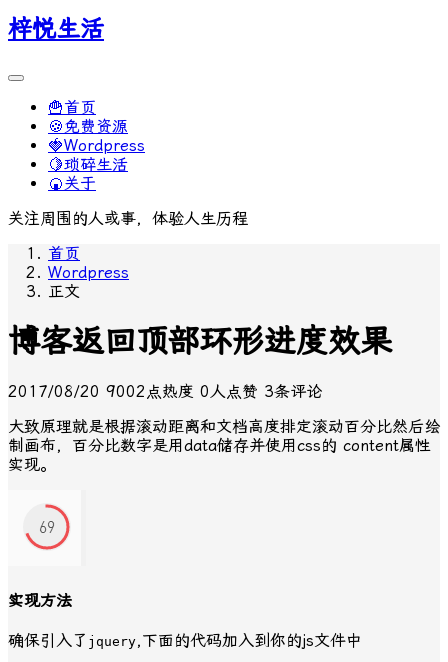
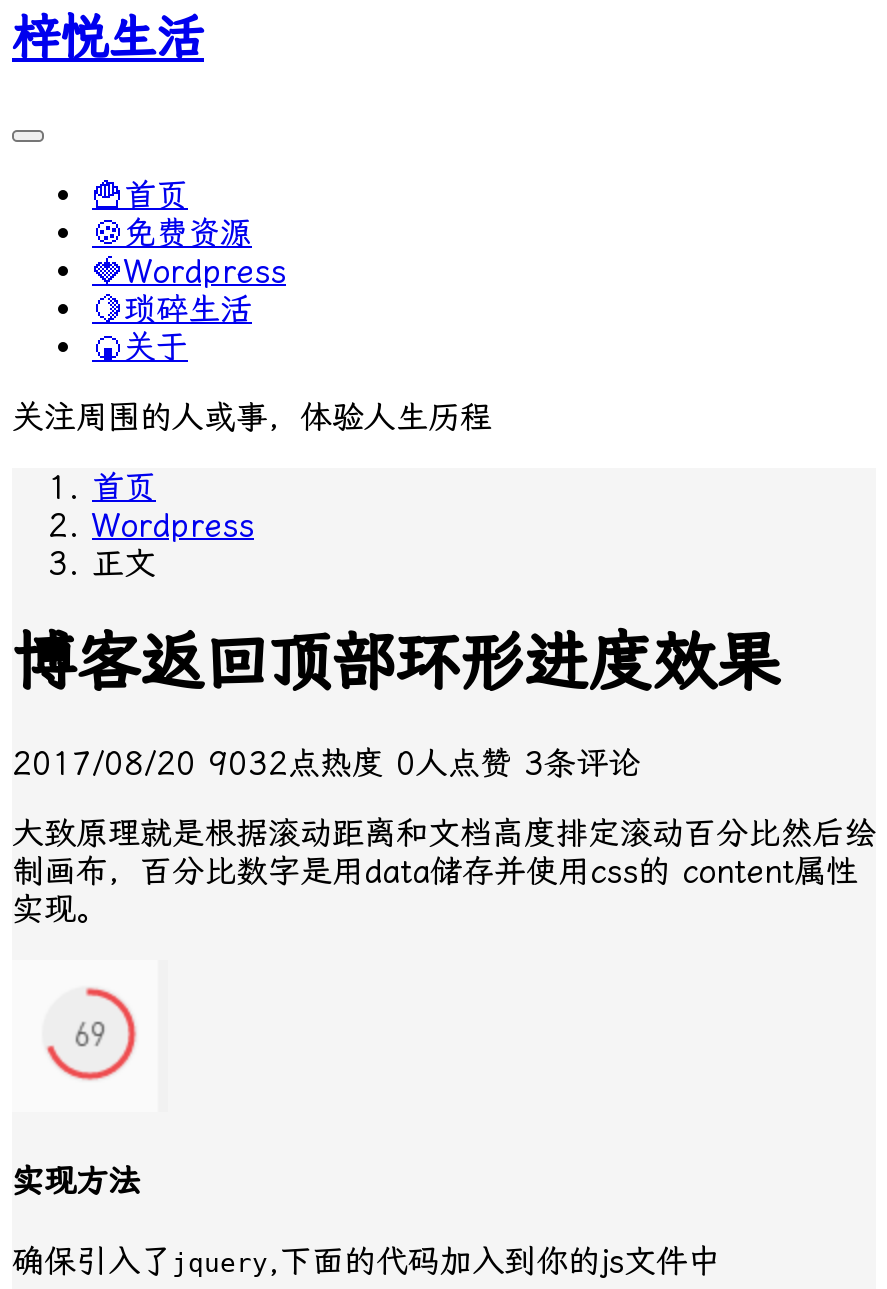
- 2017/08/20 9002点热度 0人点赞 3条评论
+ 2017/08/20 9032点热度 0人点赞 3条评论
